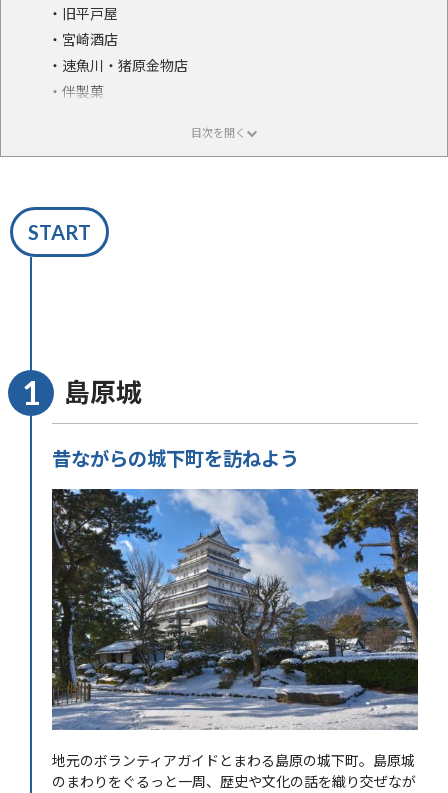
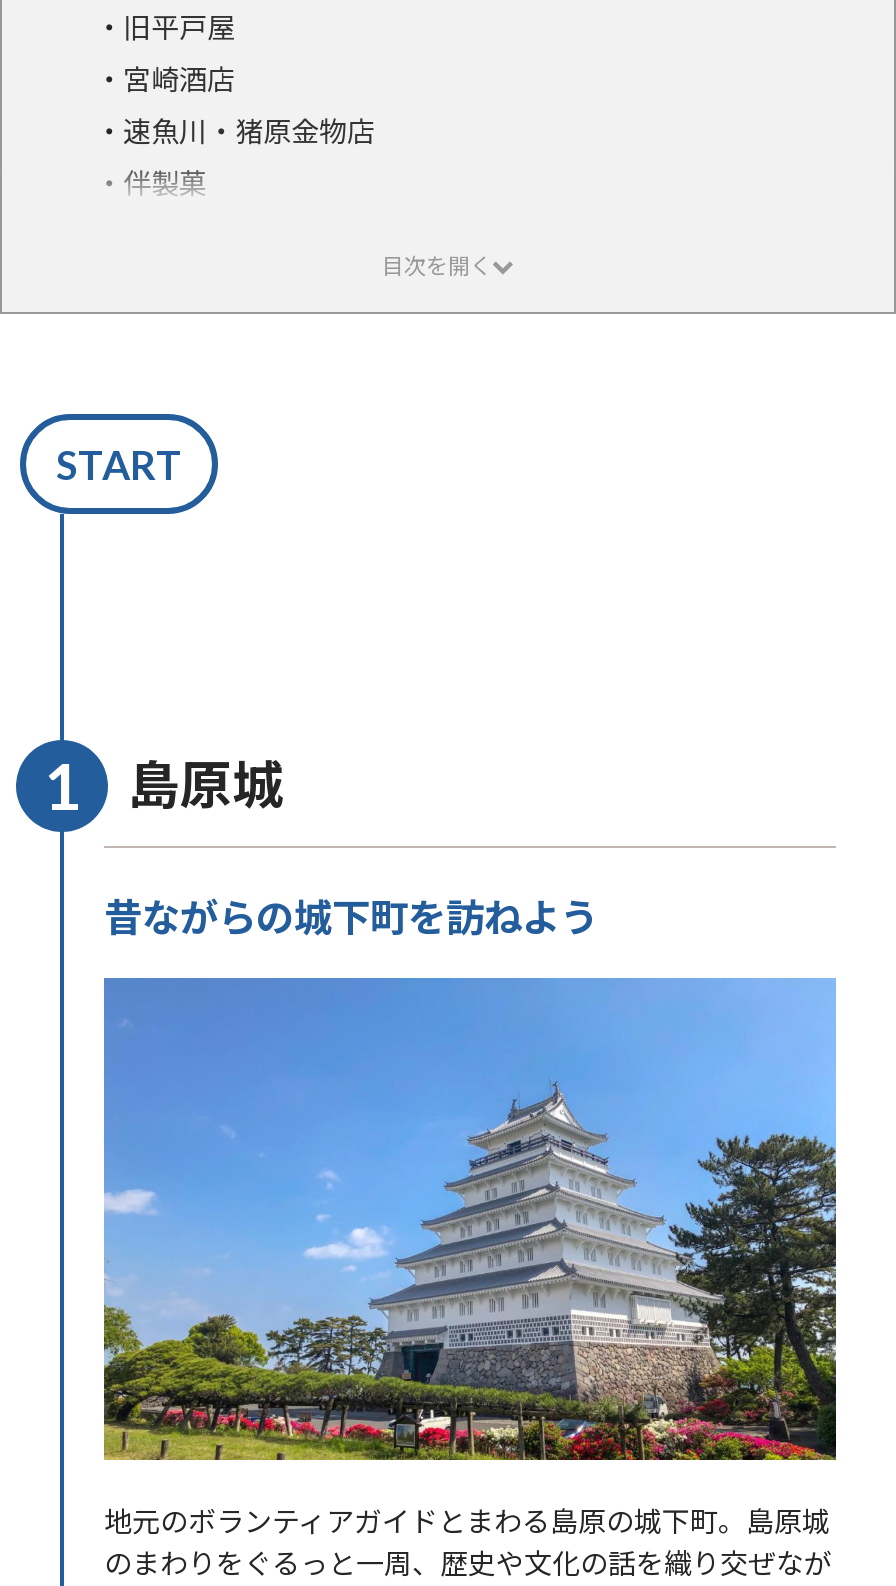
- [image]
+ [image]
